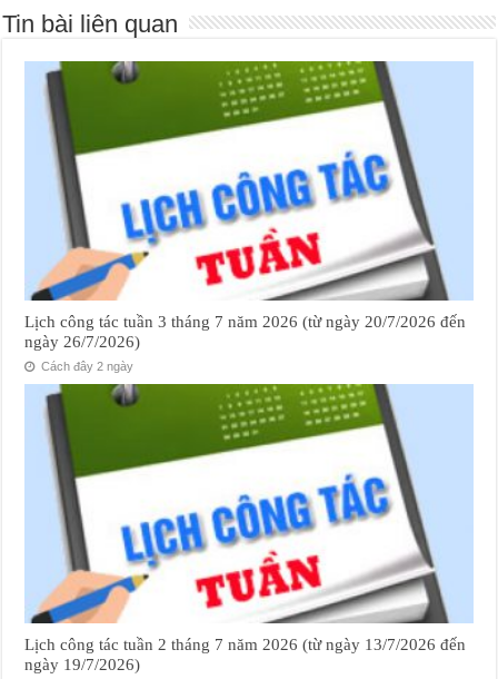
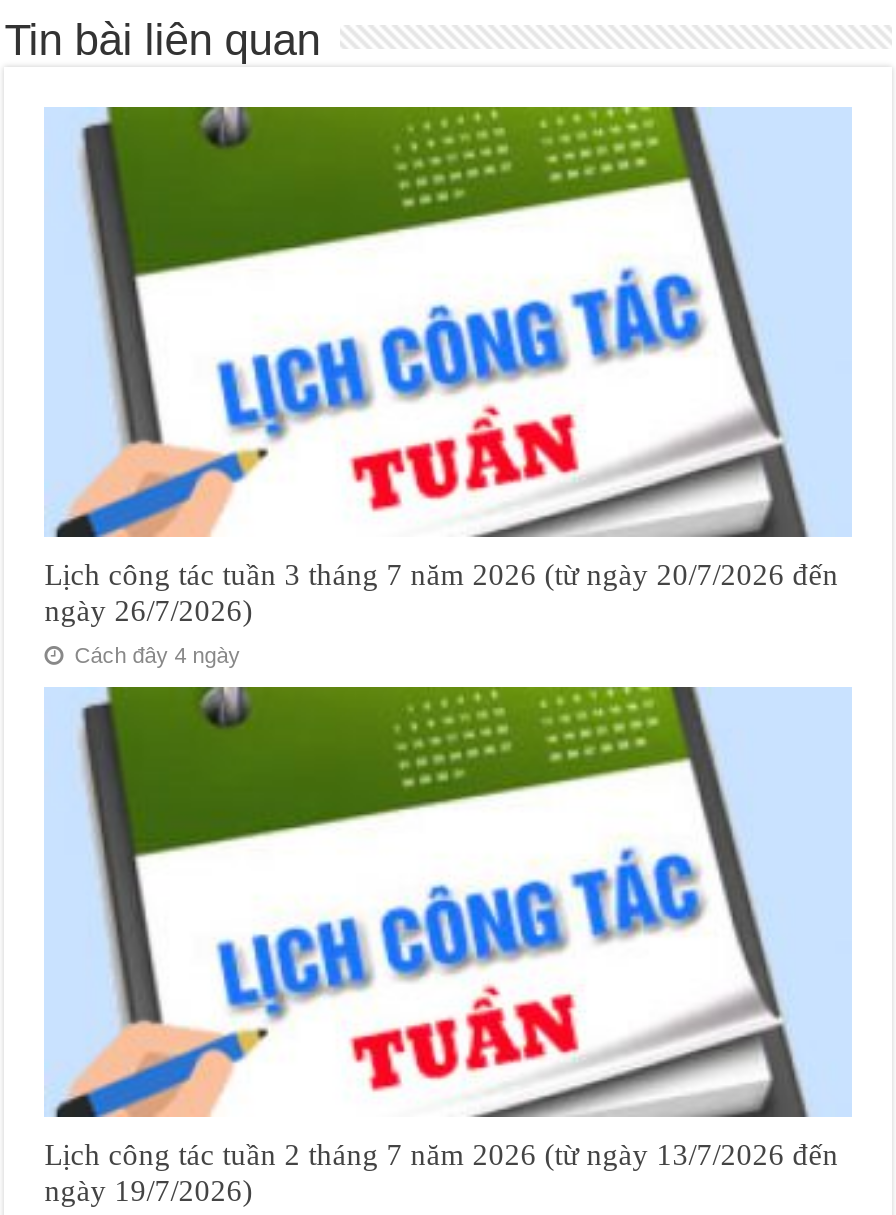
- Cách đây 2 ngày
+ Cách đây 4 ngày
